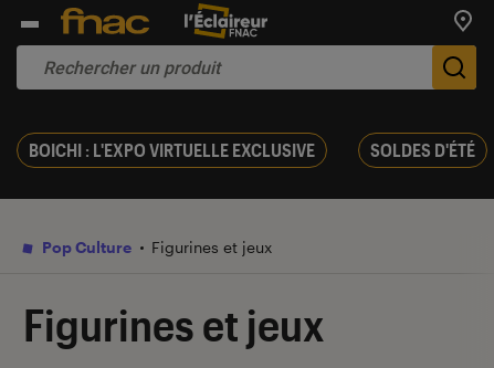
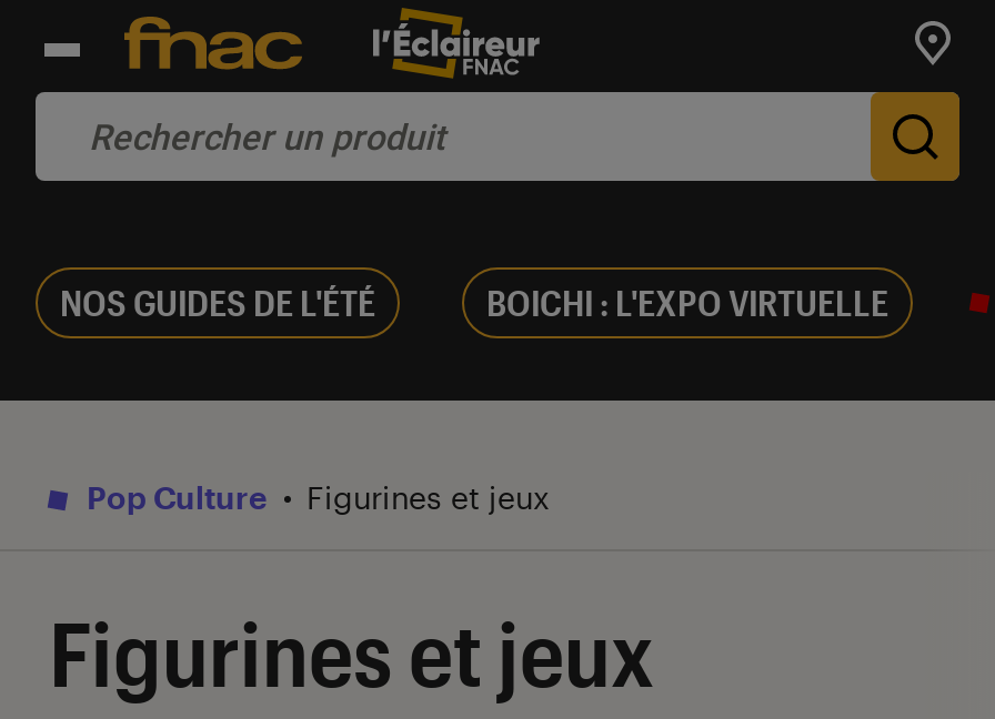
- BOICHI : L'EXPO VIRTUELLE EXCLUSIVE
- SOLDES D'ÉTÉ
+ NOS GUIDES DE L'ÉTÉ
+ BOICHI : L'EXPO VIRTUELLE
